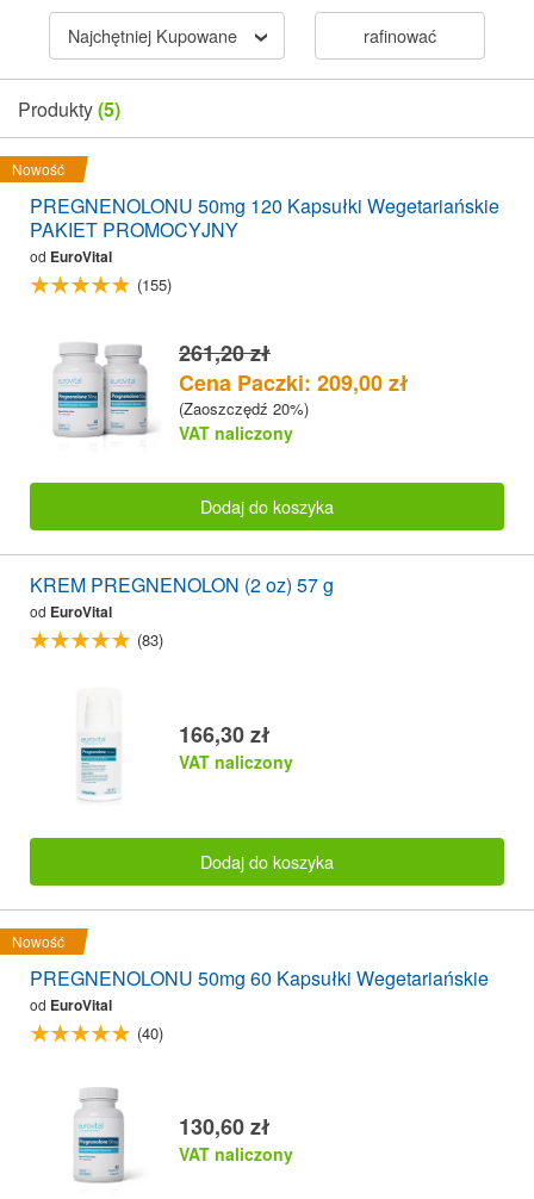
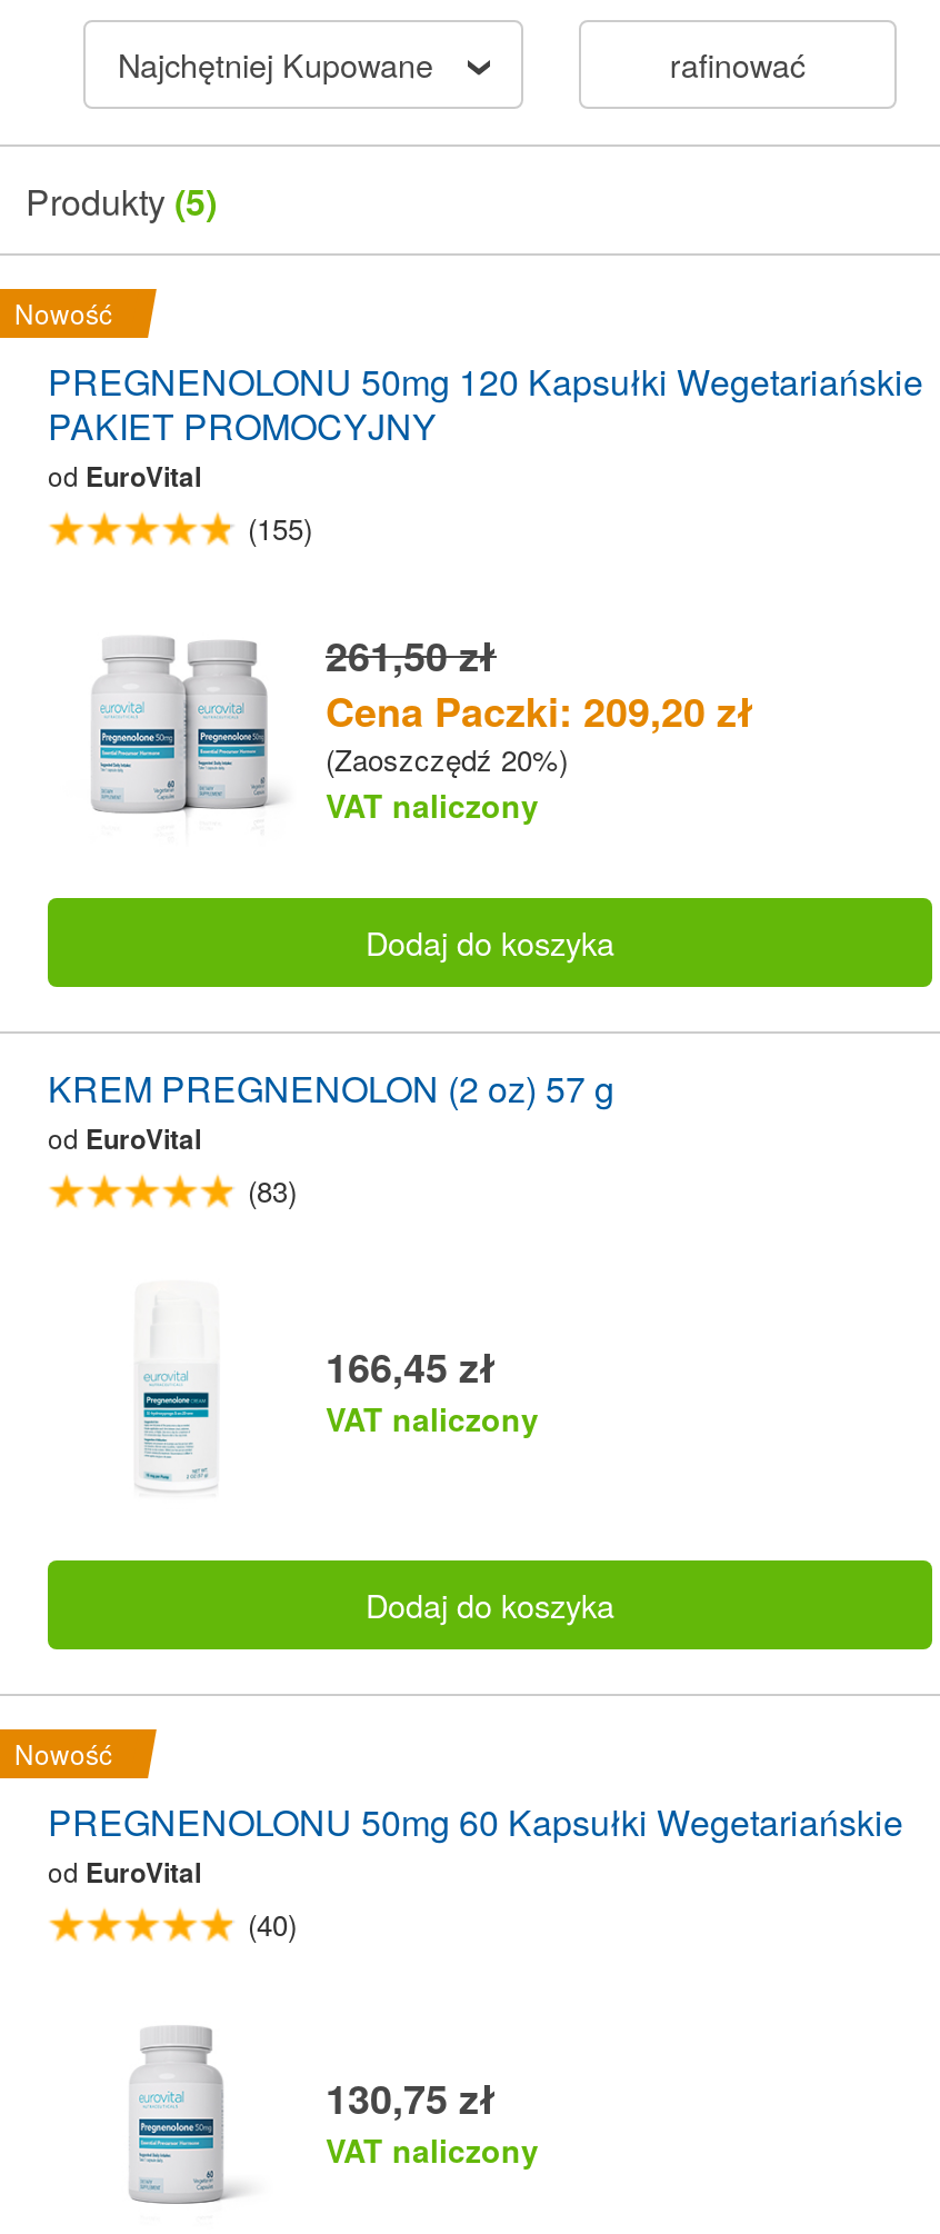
- 261,20 zł
+ 261,50 zł

- Cena Paczki: 209,00 zł
+ Cena Paczki: 209,20 zł

- 166,30 zł
+ 166,45 zł

- 130,60 zł
+ 130,75 zł
